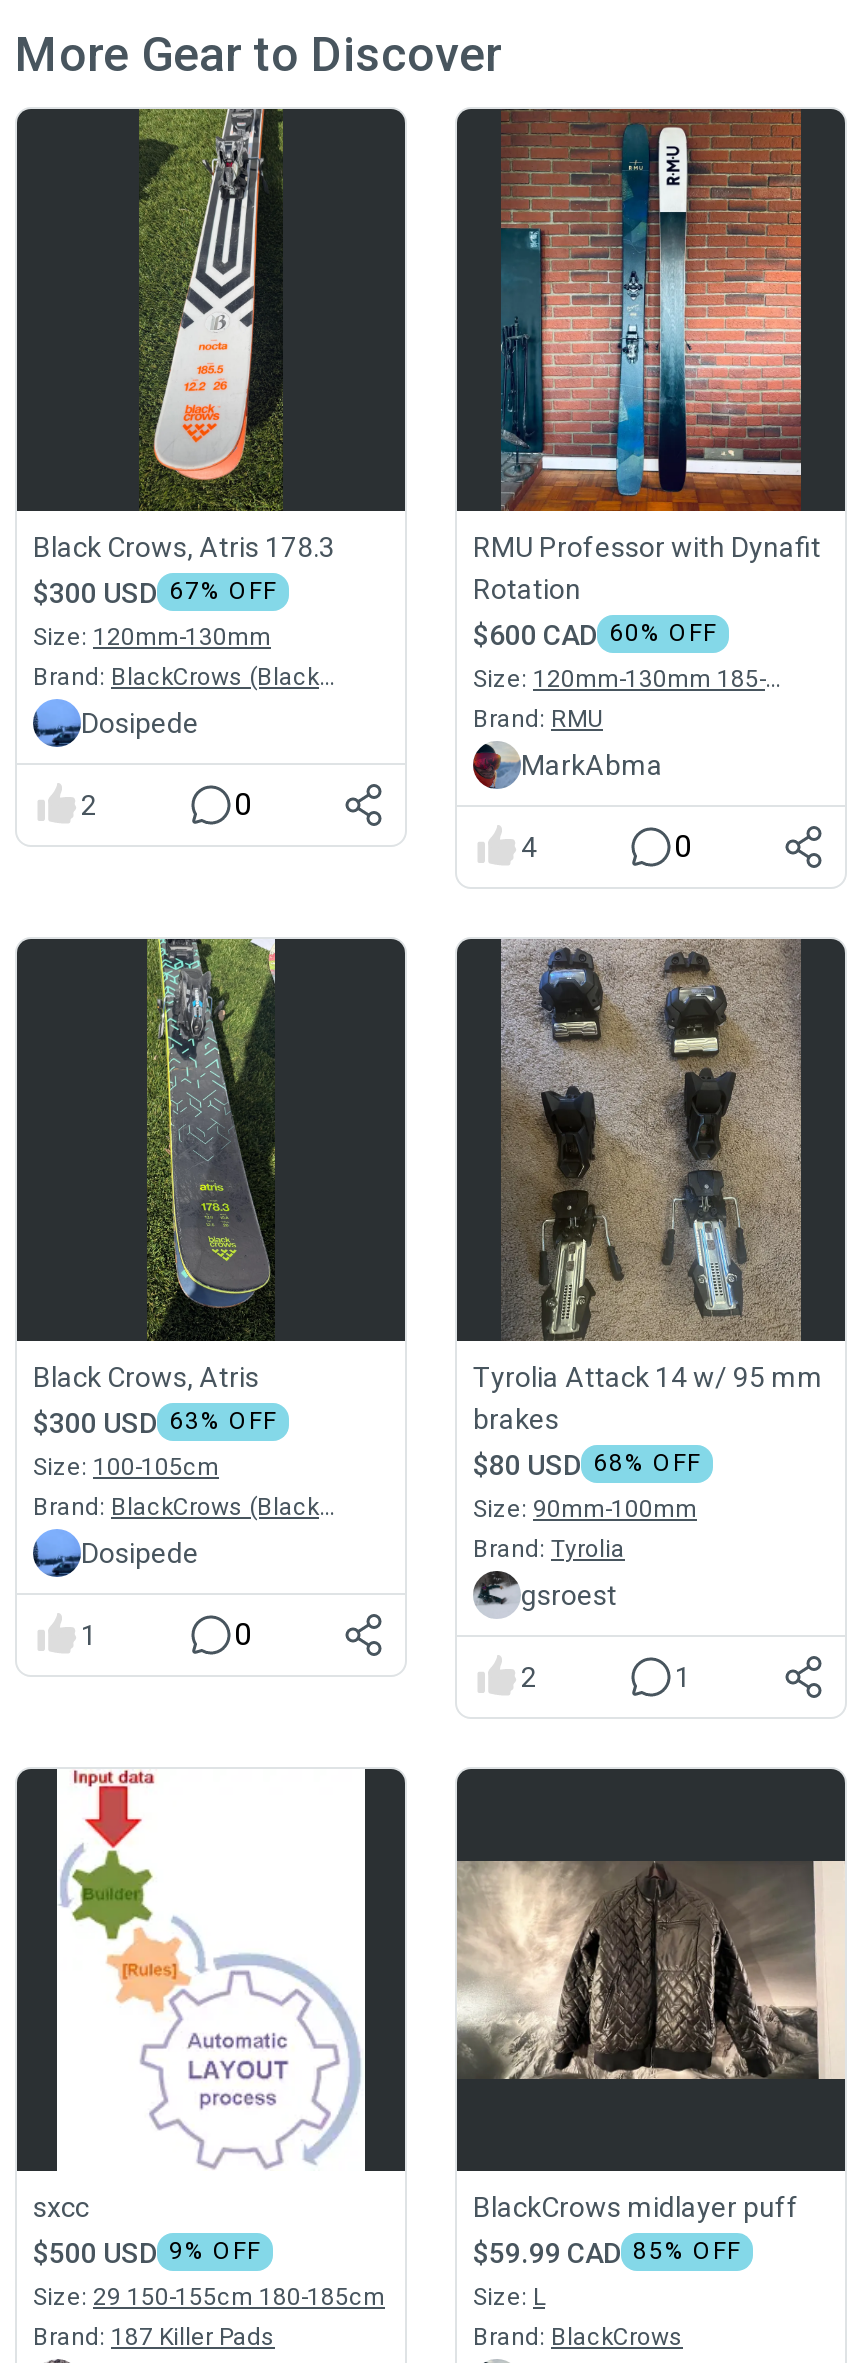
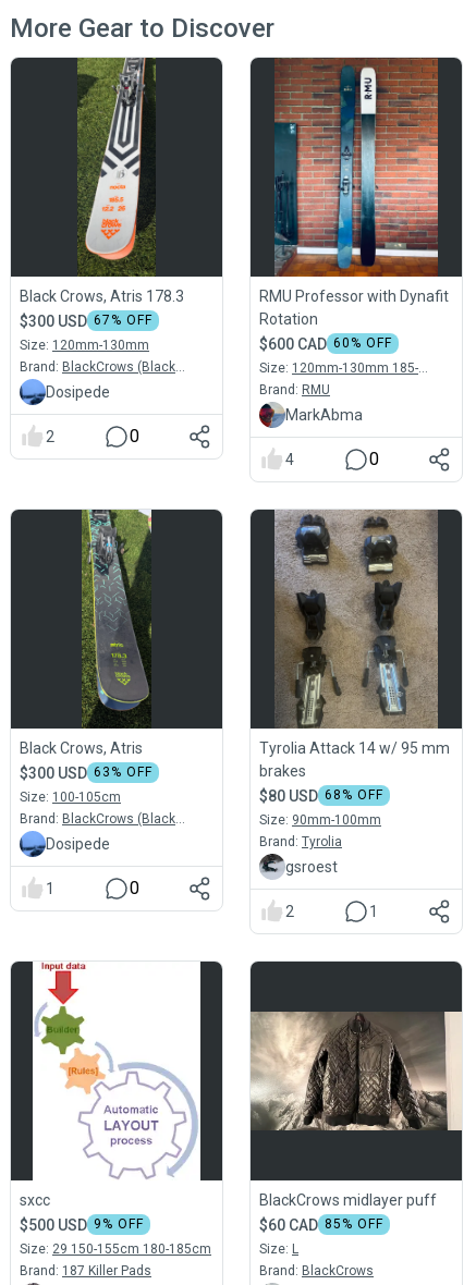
- $59.99 CAD 85% OFF
+ $60 CAD 85% OFF
